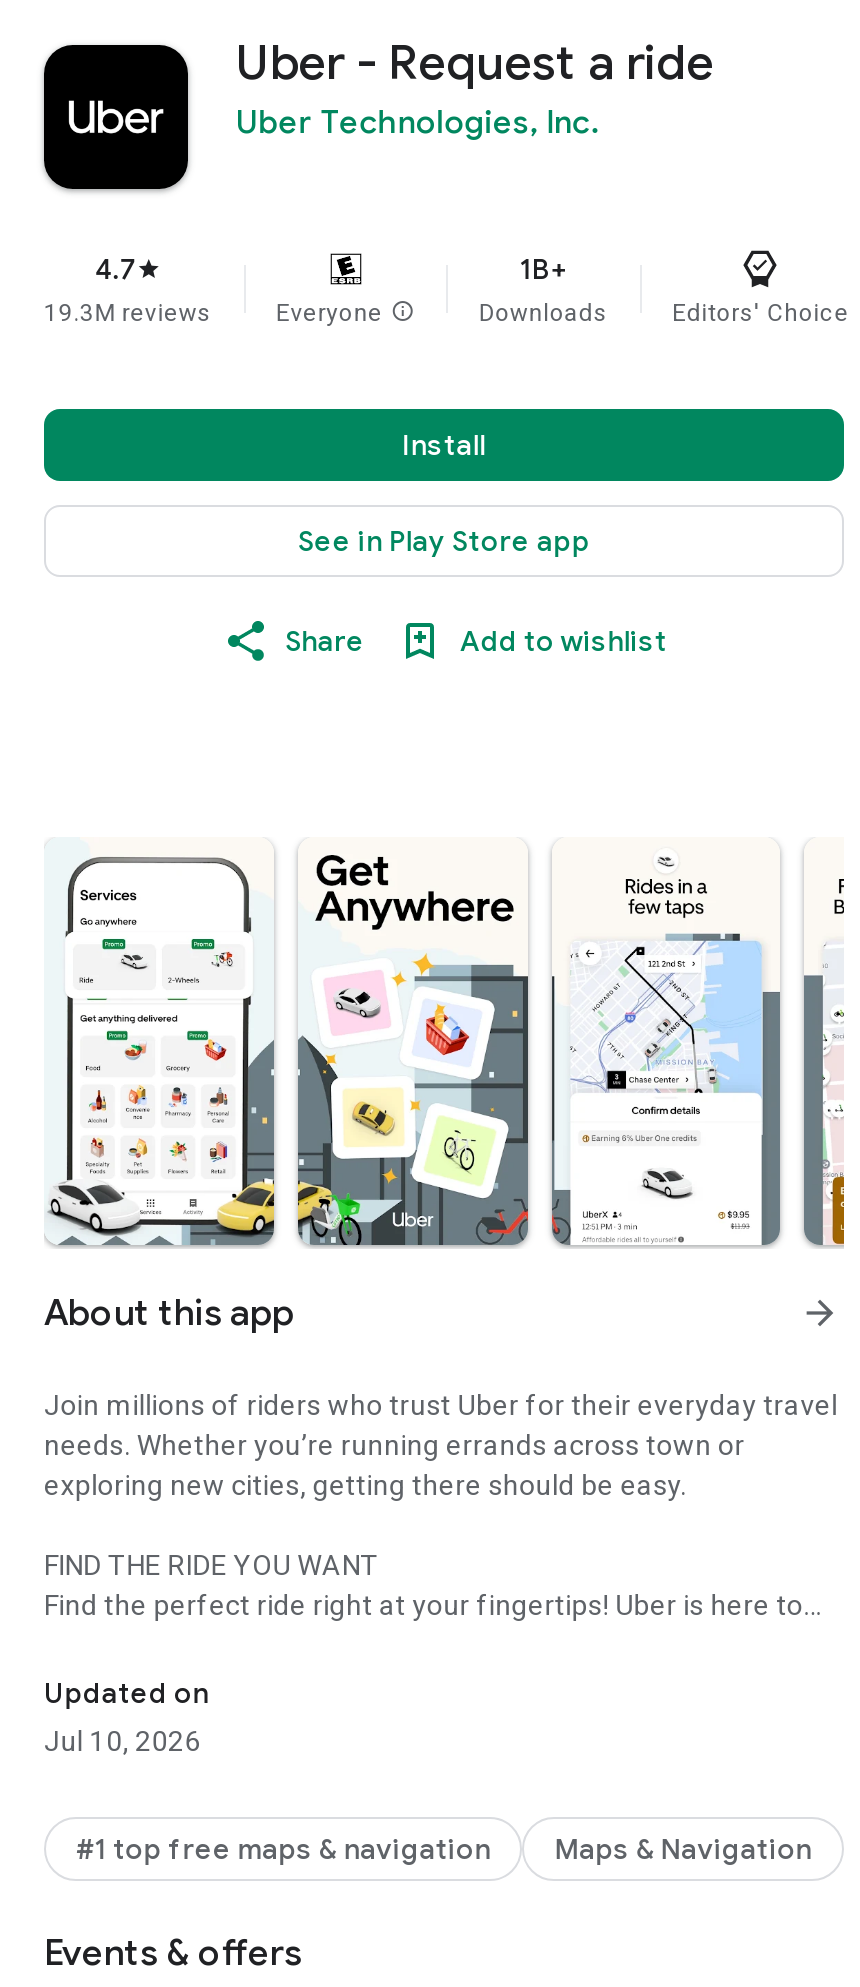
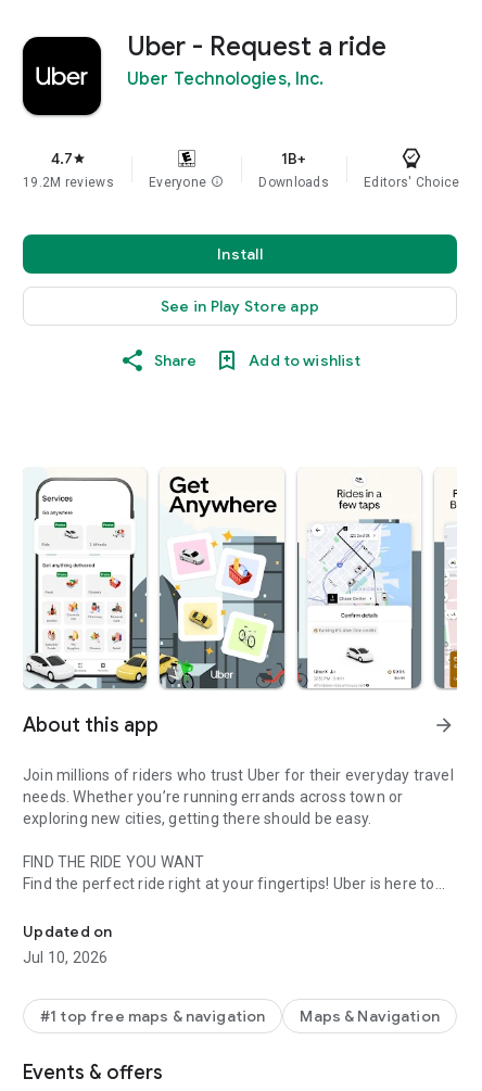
- 19.3M reviews
+ 19.2M reviews
